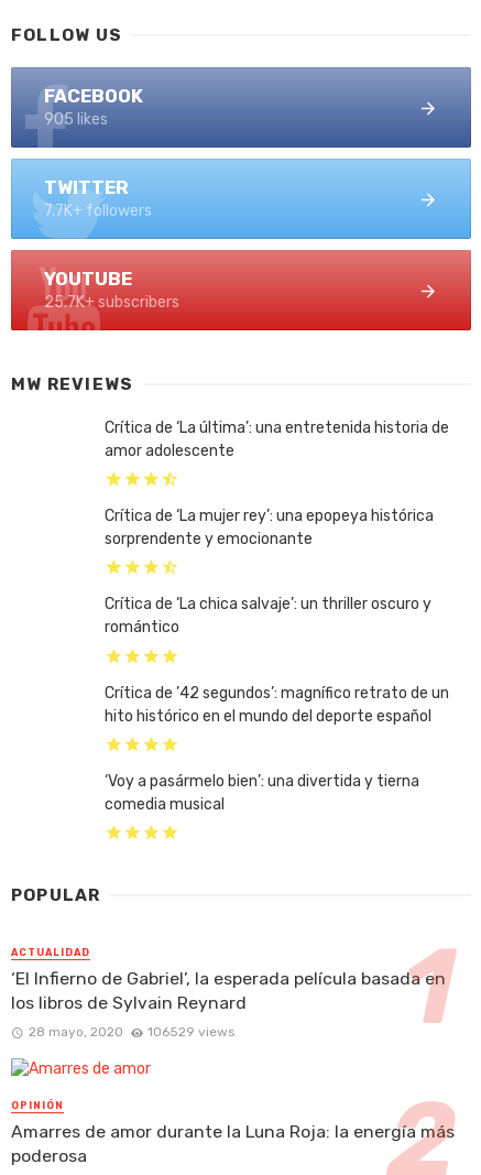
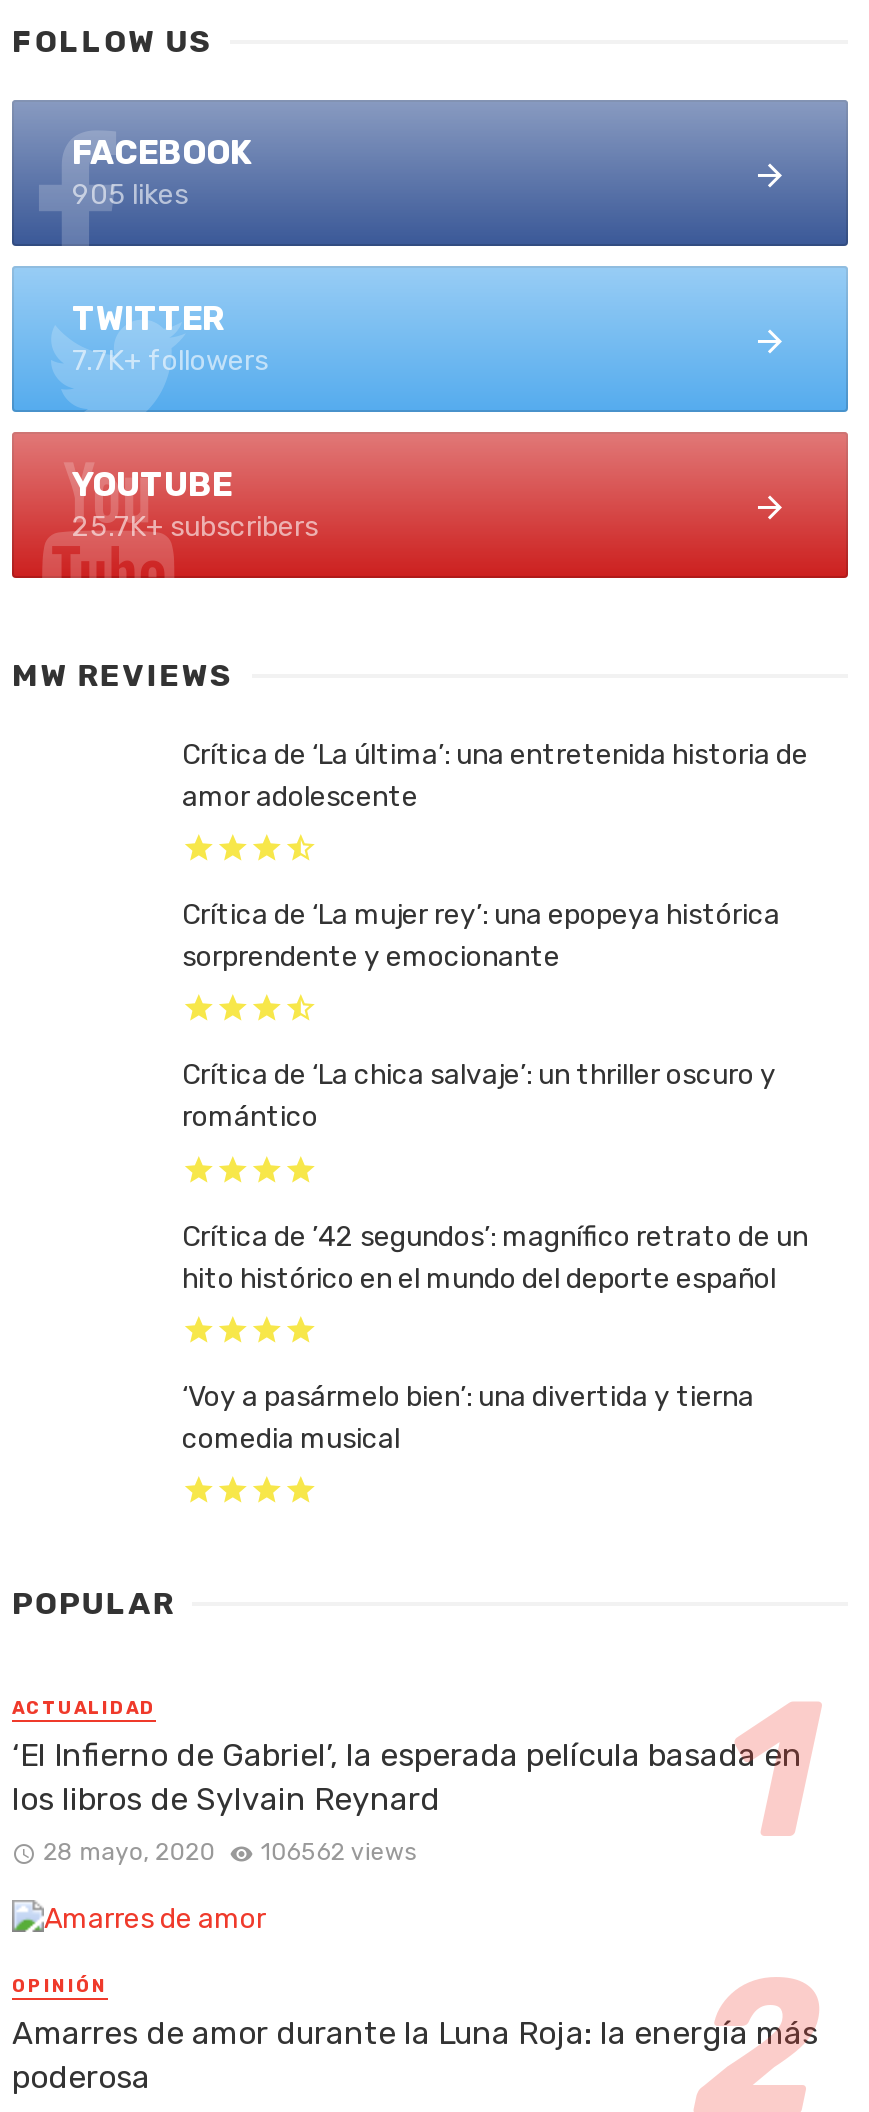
- 28 mayo, 2020 106529 views
+ 28 mayo, 2020 106562 views
